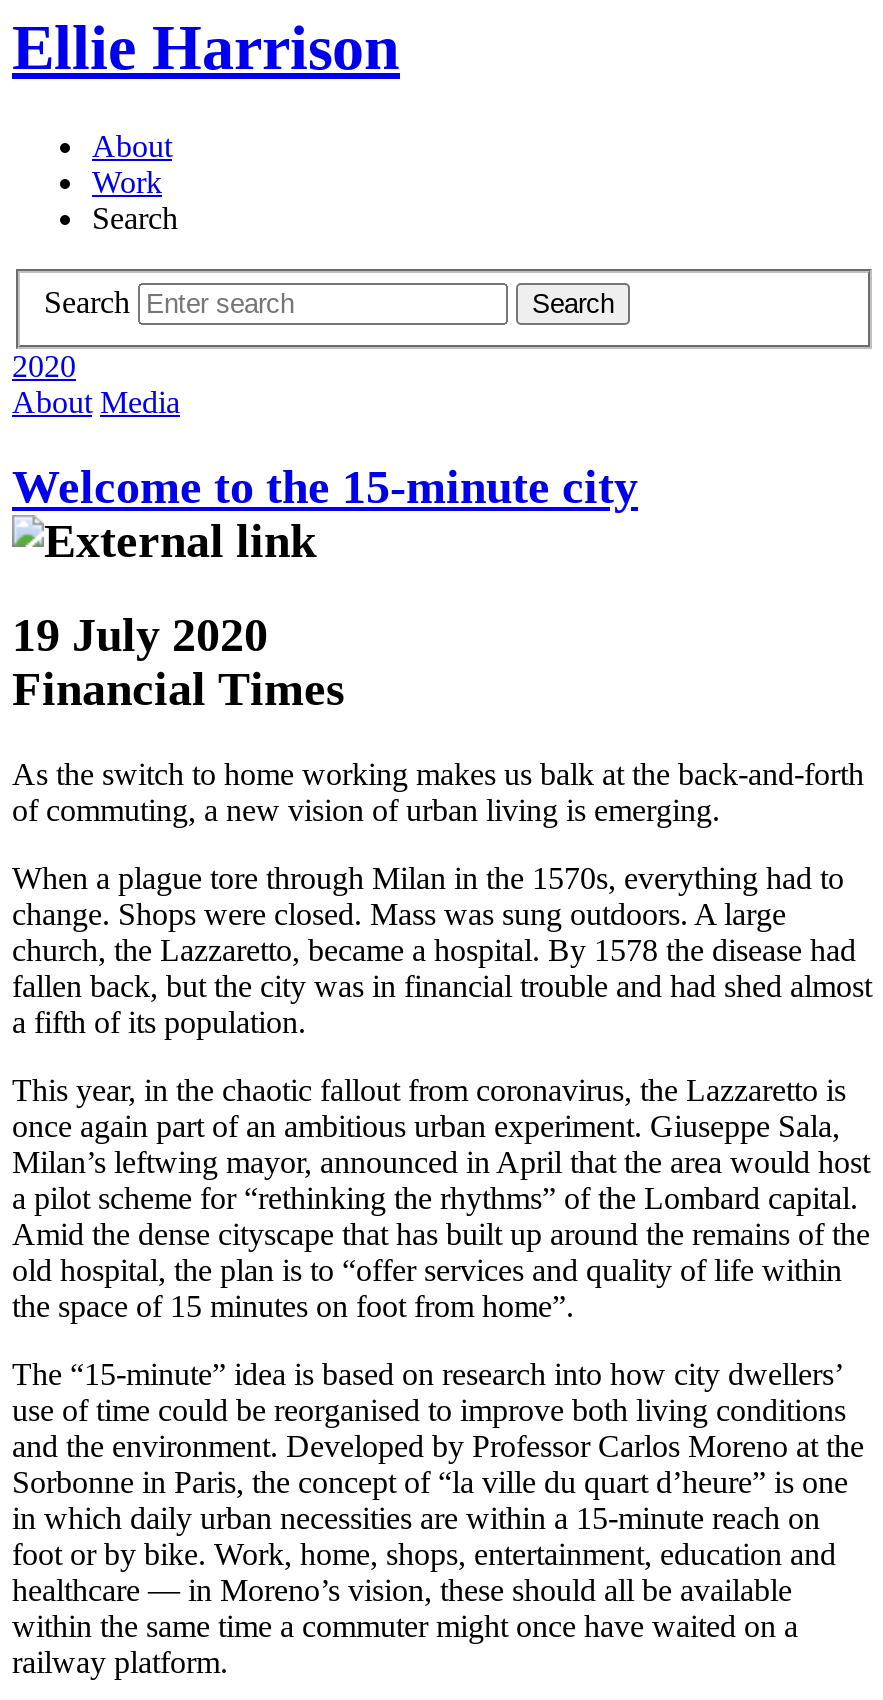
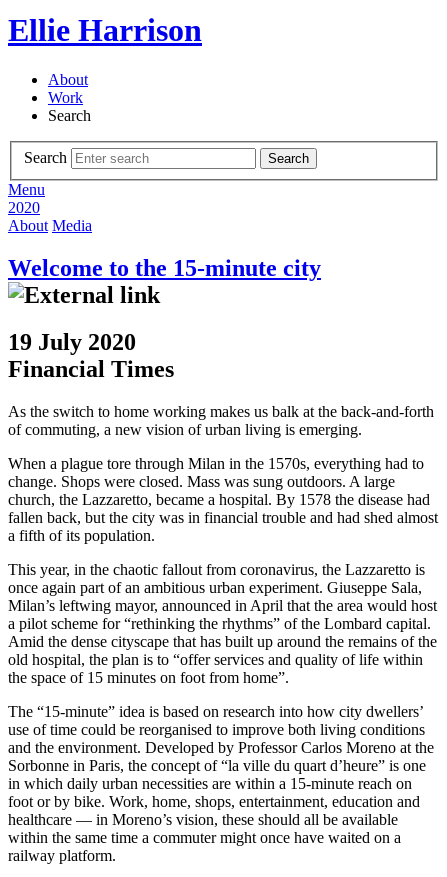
+ Menu
